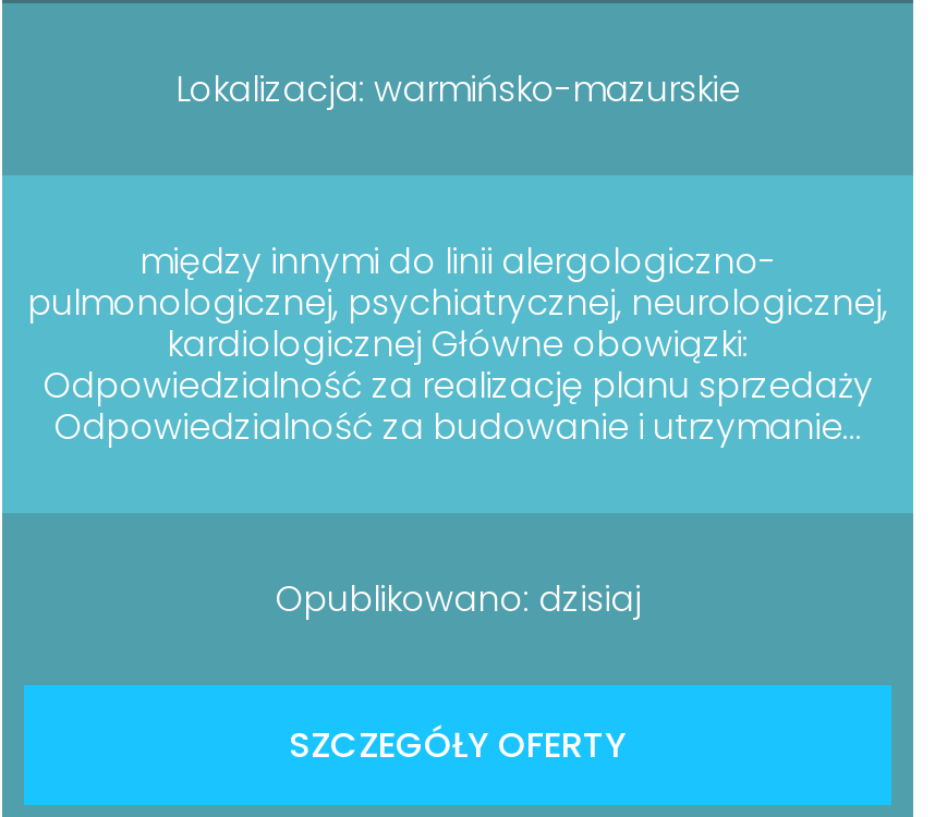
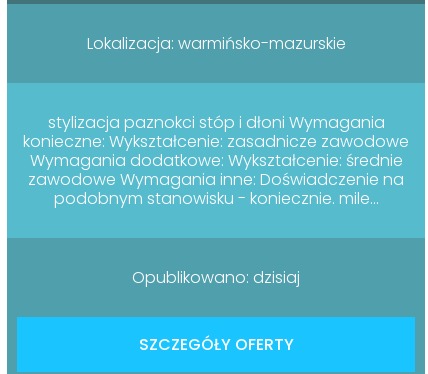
- między innymi do linii alergologiczno-
- pulmonologicznej, psychiatrycznej, neurologicznej,
- kardiologicznej Główne obowiązki:
- Odpowiedzialność za realizację planu sprzedaży
- Odpowiedzialność za budowanie i utrzymanie...
+ stylizacja paznokci stóp i dłoni Wymagania
+ konieczne: Wykształcenie: zasadnicze zawodowe
+ Wymagania dodatkowe: Wykształcenie: średnie
+ zawodowe Wymagania inne: Doświadczenie na
+ podobnym stanowisku - koniecznie. mile...
